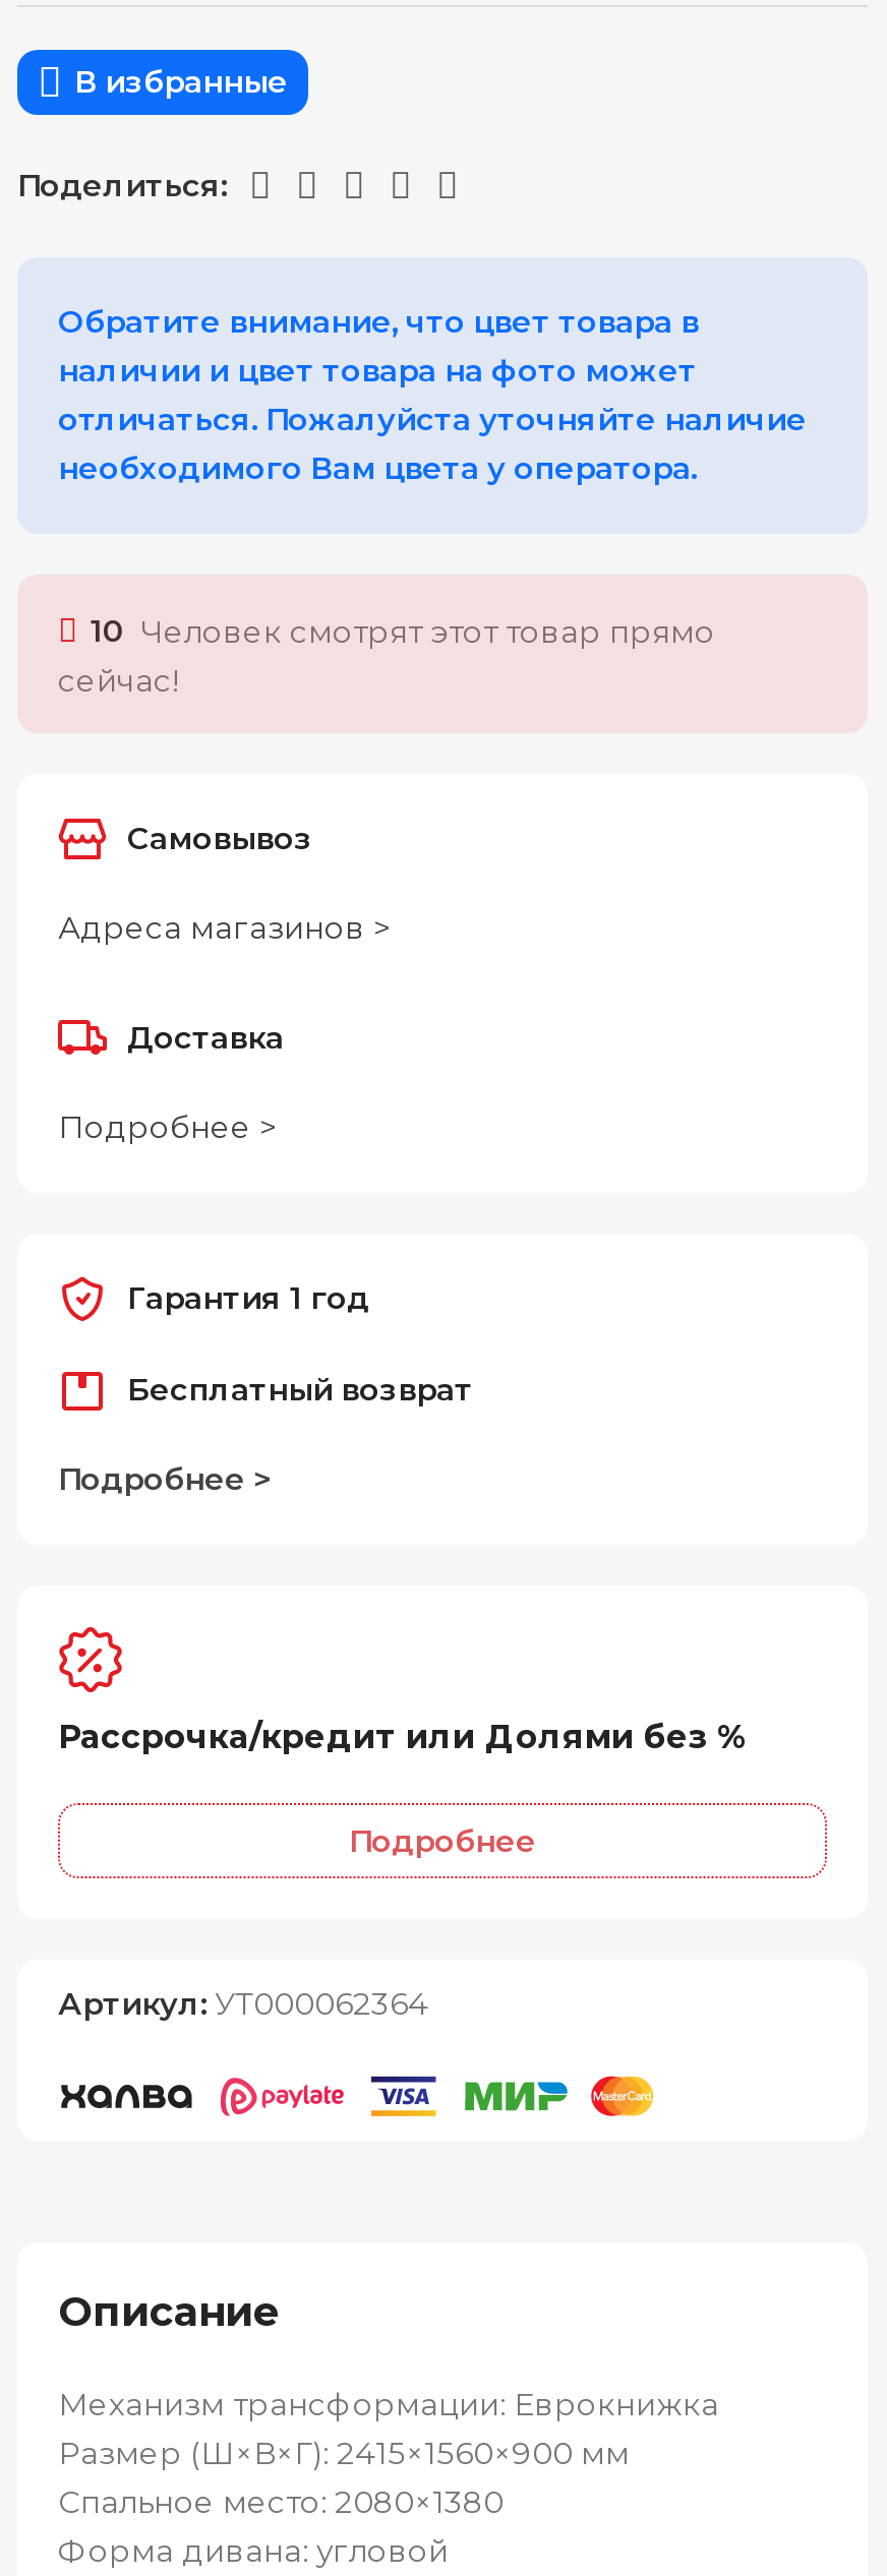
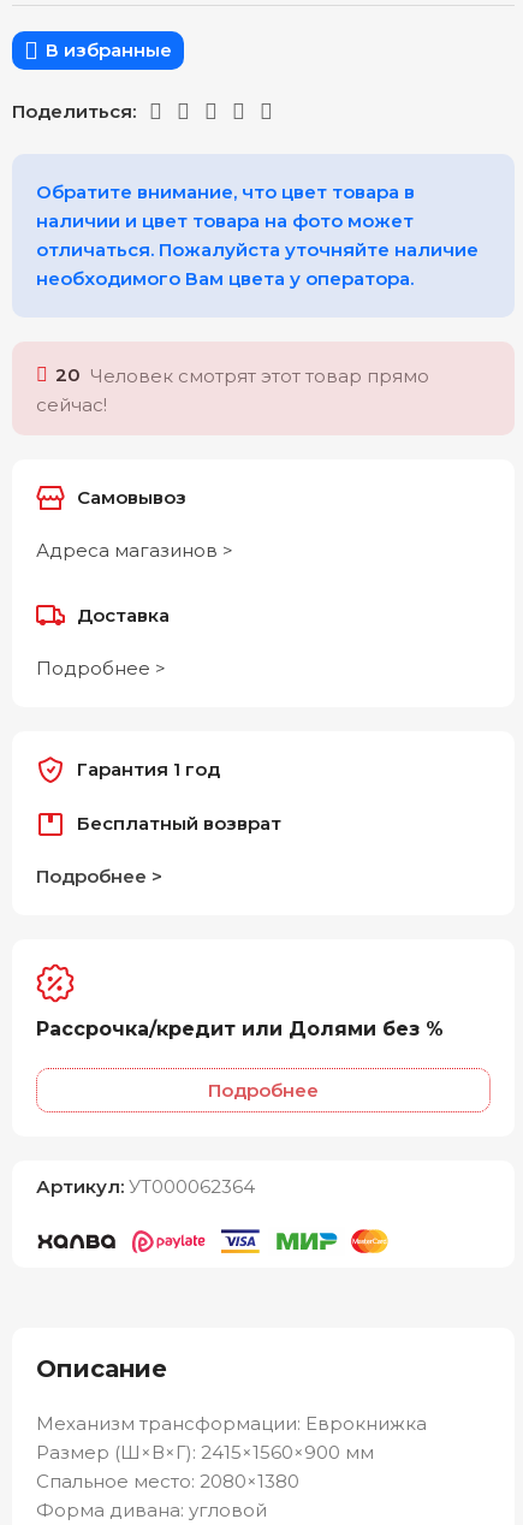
- 10 Человек смотрят этот товар прямо
+ 20 Человек смотрят этот товар прямо
